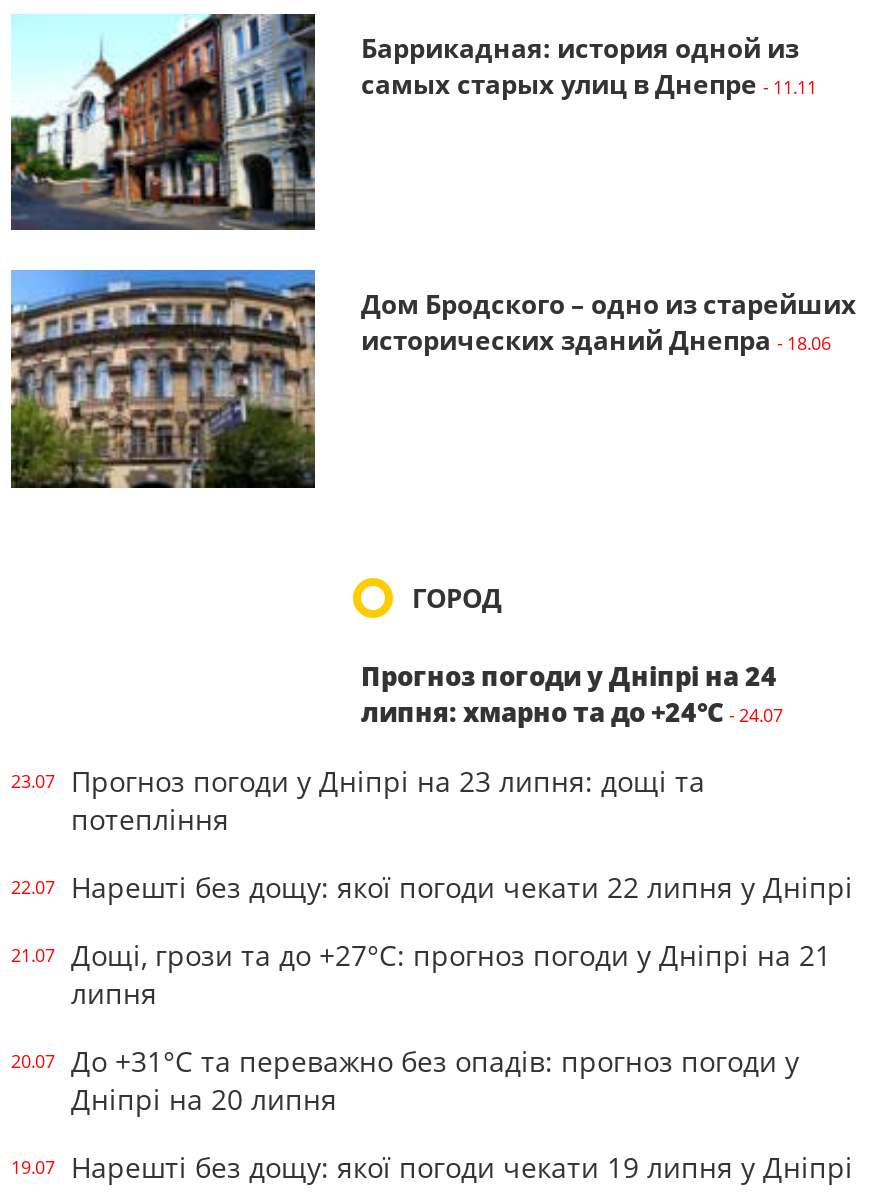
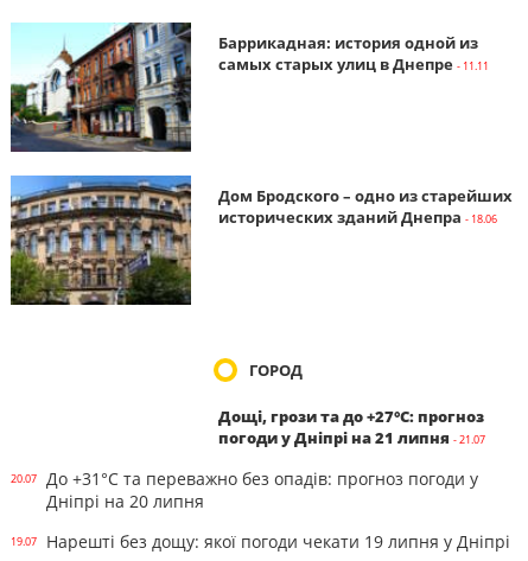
- Прогноз погоди у Дніпрі на 24
- липня: хмарно та до +24°С - 24.07
- 23.07
- Прогноз погоди у Дніпрі на 23 липня: дощі та
- потепління
- 22.07
- Нарешті без дощу: якої погоди чекати 22 липня у Дніпрі
- 21.07
- Дощі, грози та до +27°С: прогноз погоди у Дніпрі на 21
- липня
+ Дощі, грози та до +27°С: прогноз
+ погоди у Дніпрі на 21 липня - 21.07
